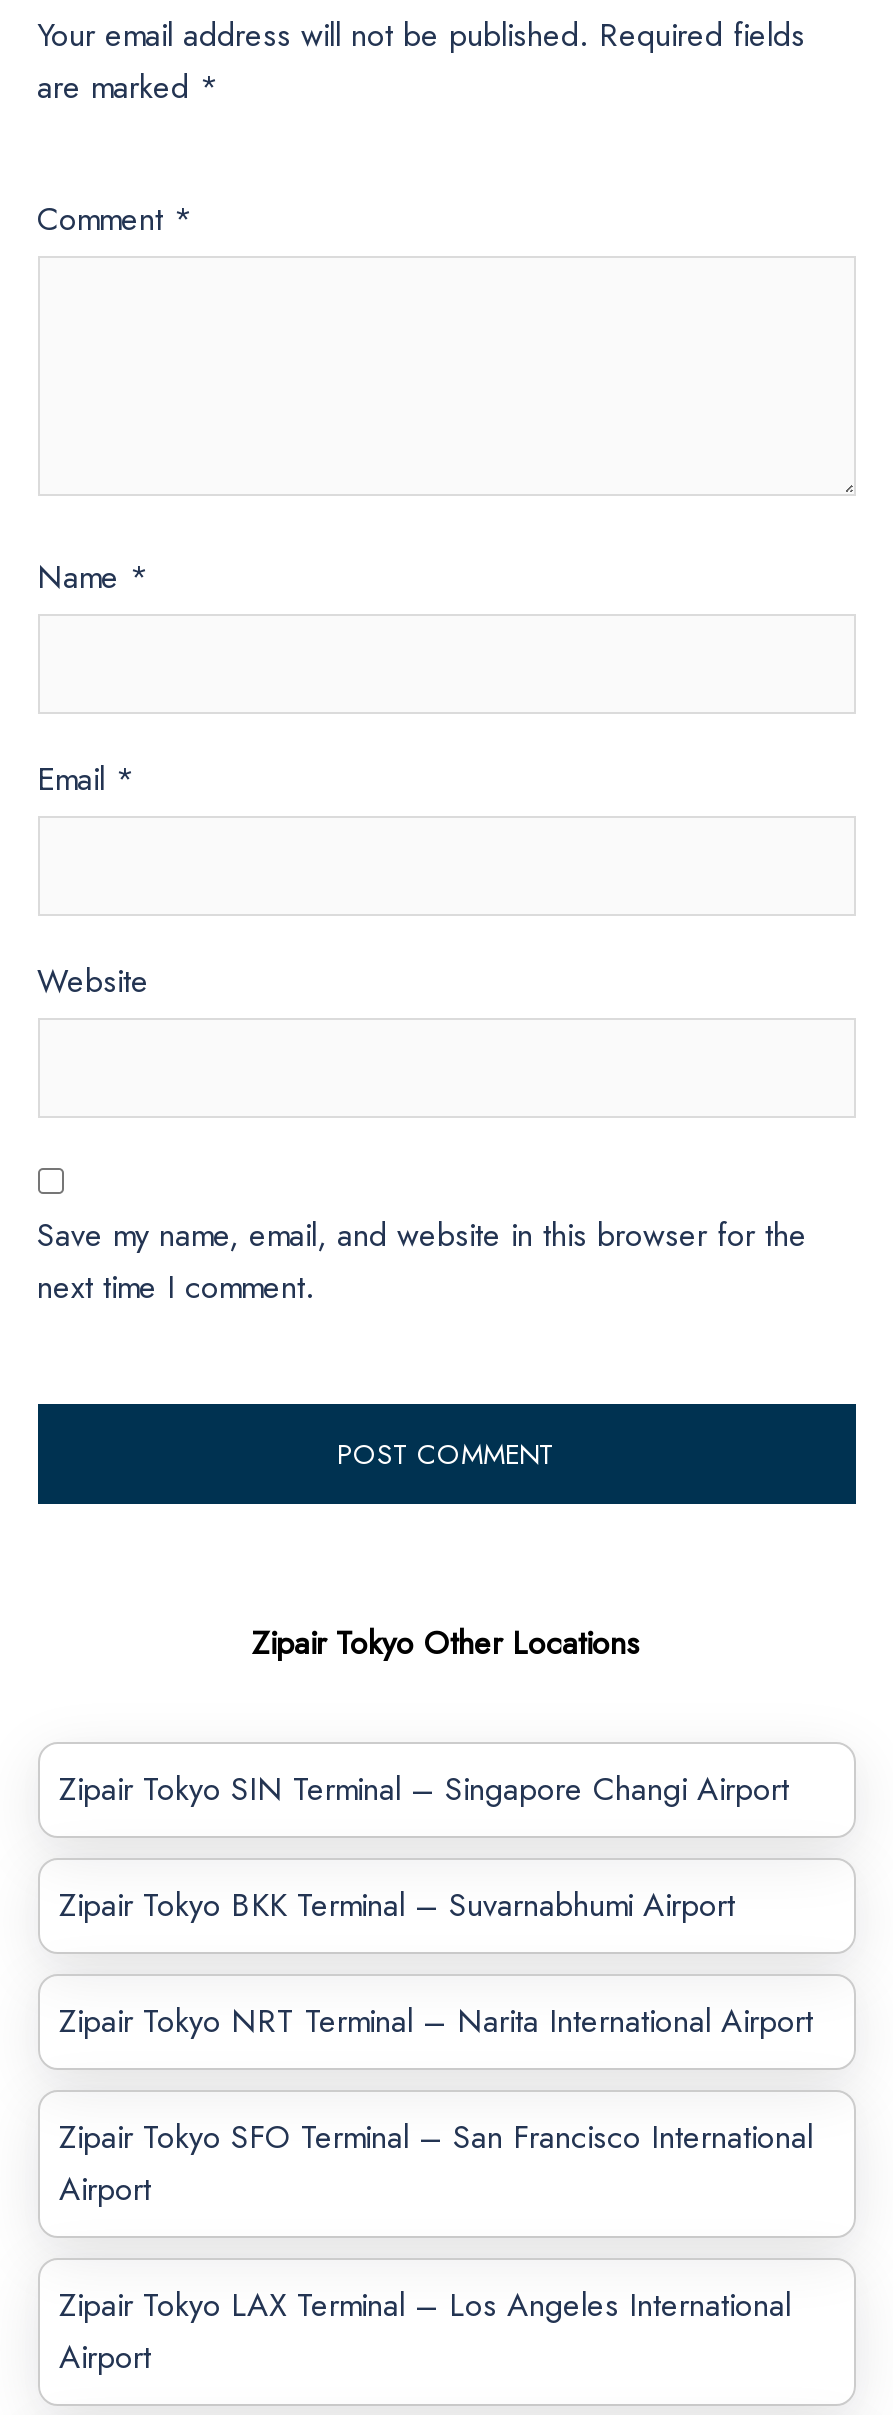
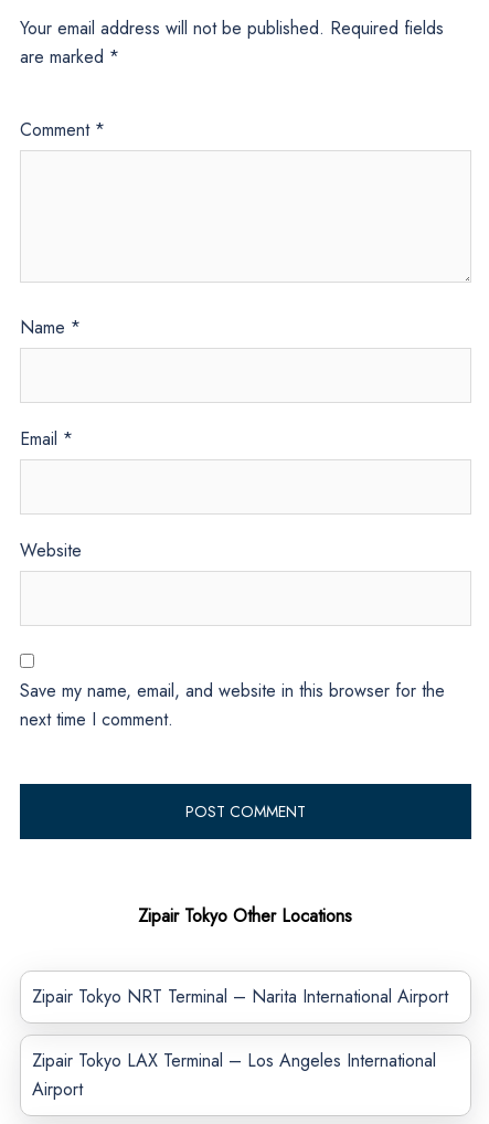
- Zipair Tokyo SIN Terminal – Singapore Changi Airport
- Zipair Tokyo BKK Terminal – Suvarnabhumi Airport

- Zipair Tokyo SFO Terminal – San Francisco International
- Airport
